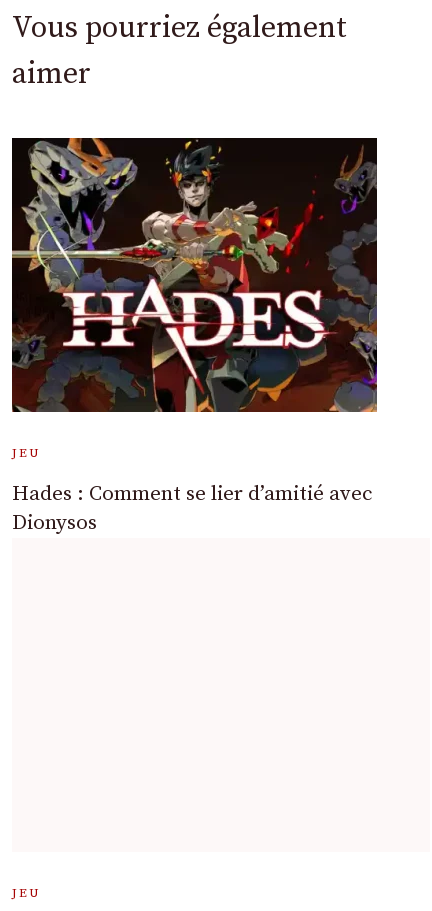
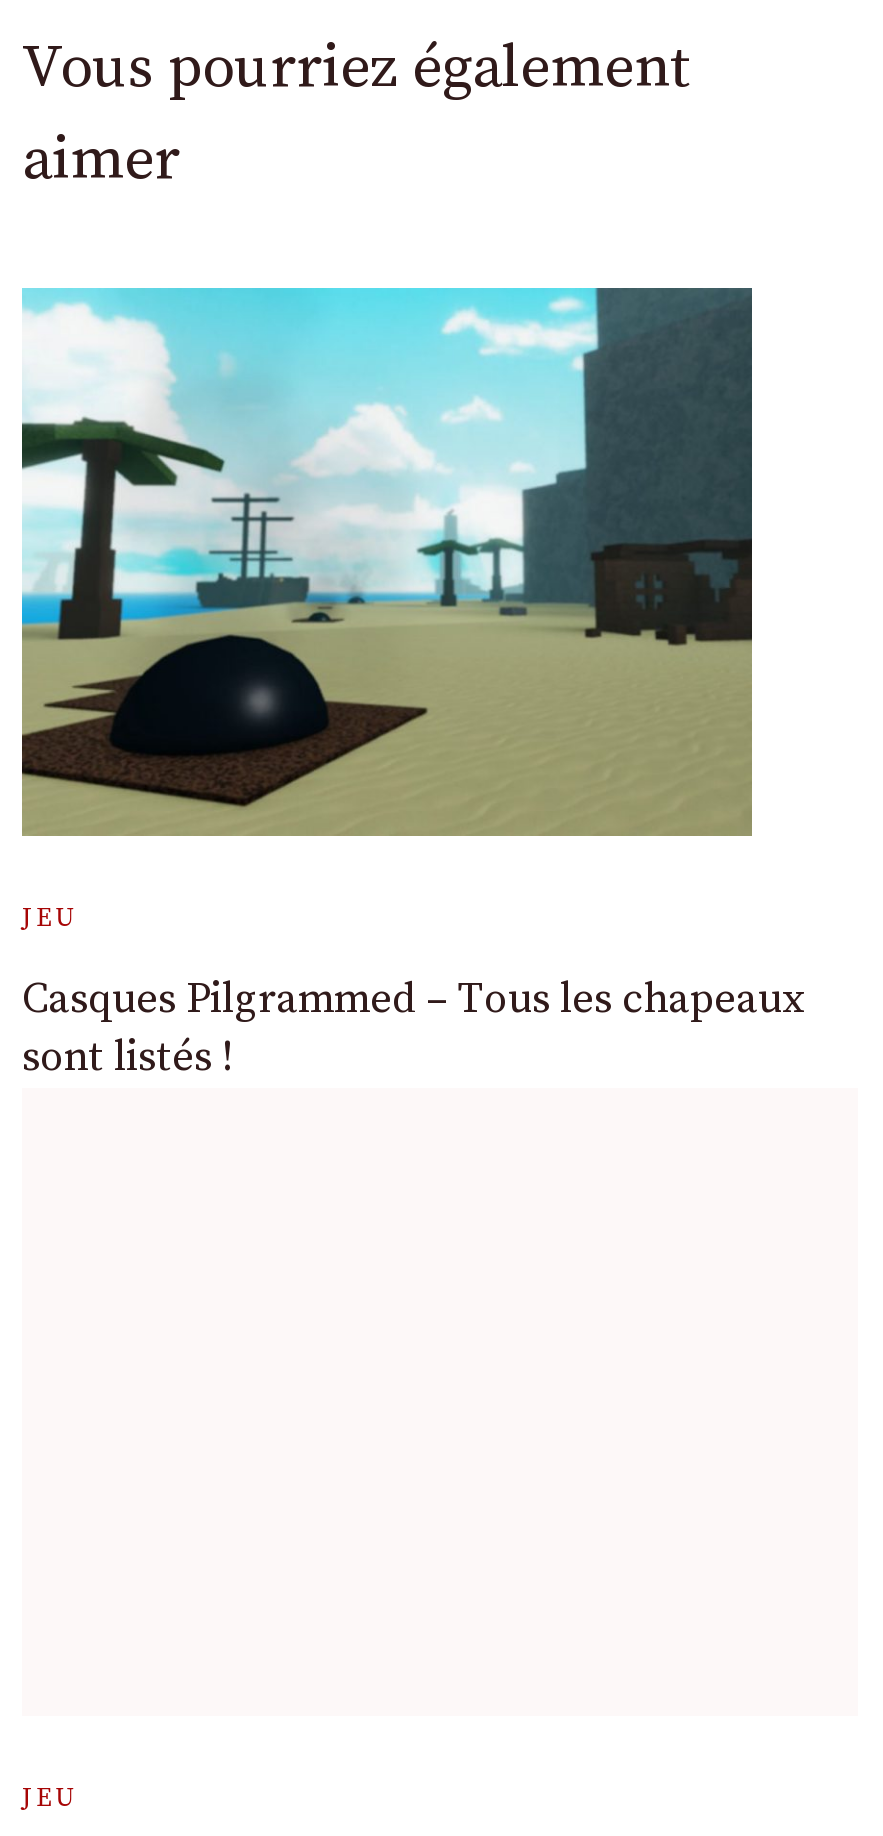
- [image]
+ [image]

- Hades : Comment se lier d’amitié avec
- Dionysos
+ Casques Pilgrammed – Tous les chapeaux
+ sont listés !
